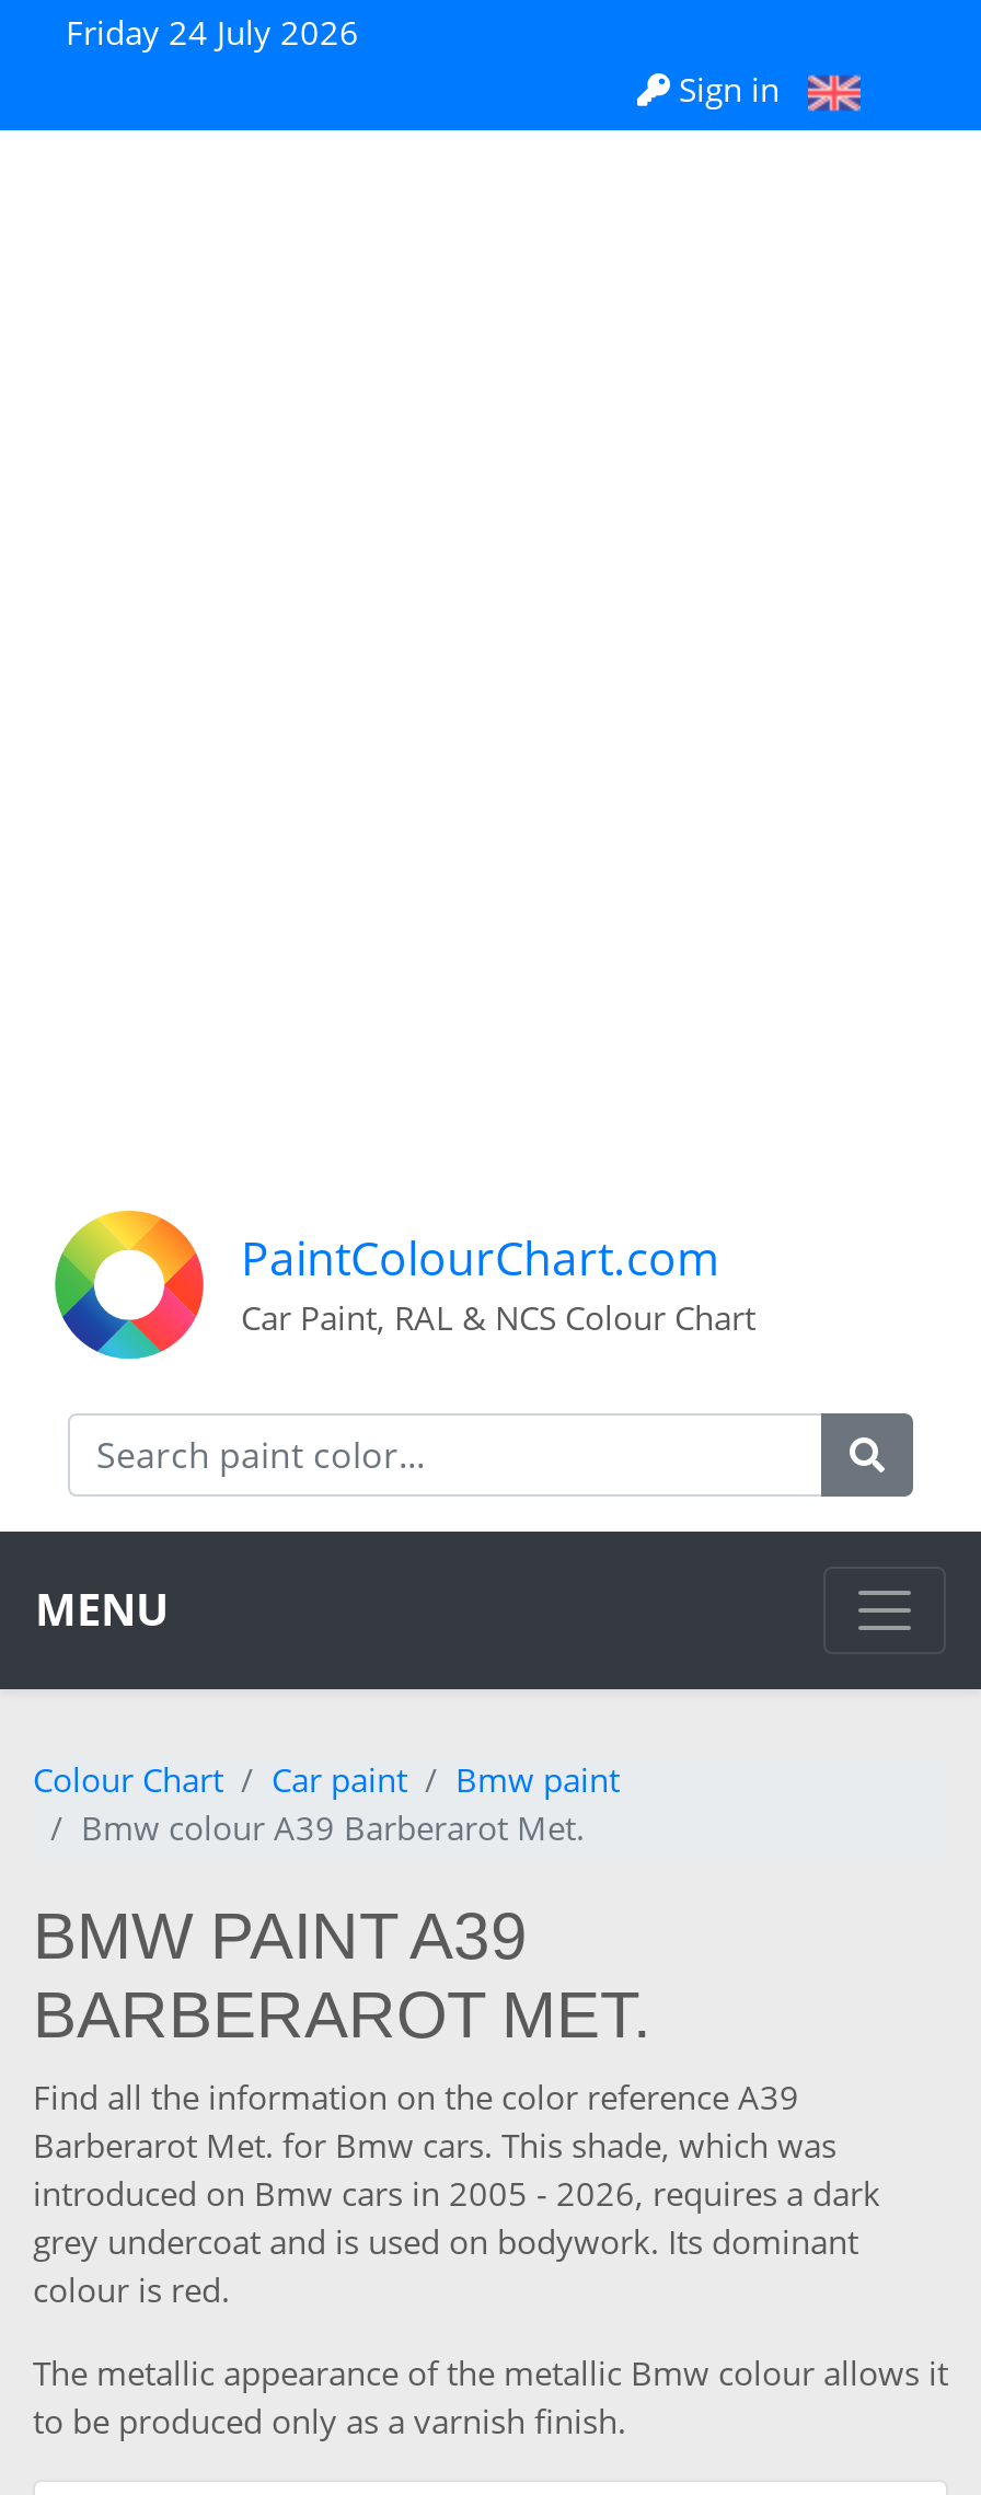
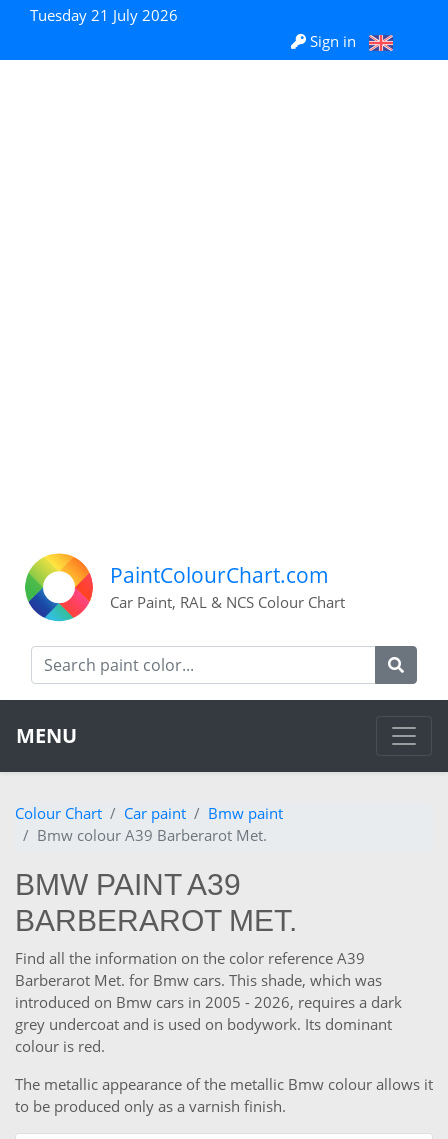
- Friday 24 July 2026
+ Tuesday 21 July 2026
